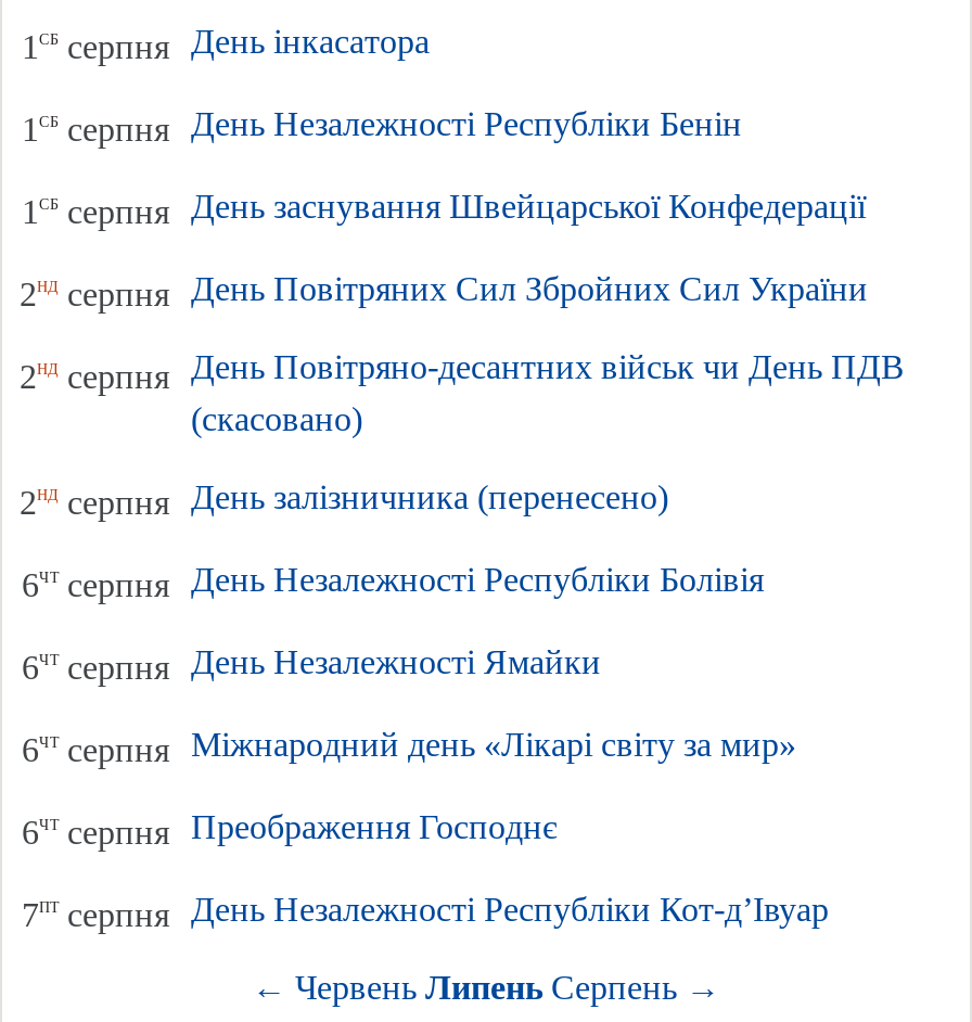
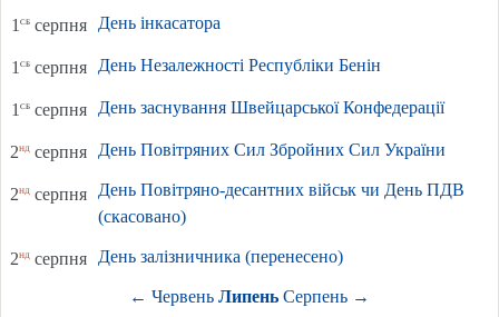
- 6чт серпня День Незалежності Республіки Болівія
- 6чт серпня День Незалежності Ямайки
- 6чт серпня Міжнародний день «Лікарі світу за мир»
- 6чт серпня Преображення Господнє
- 7пт серпня День Незалежності Республіки Кот-д’Івуар
